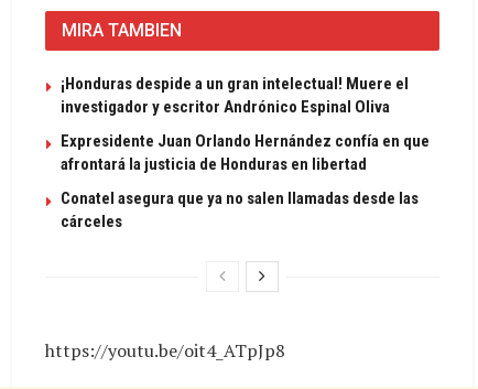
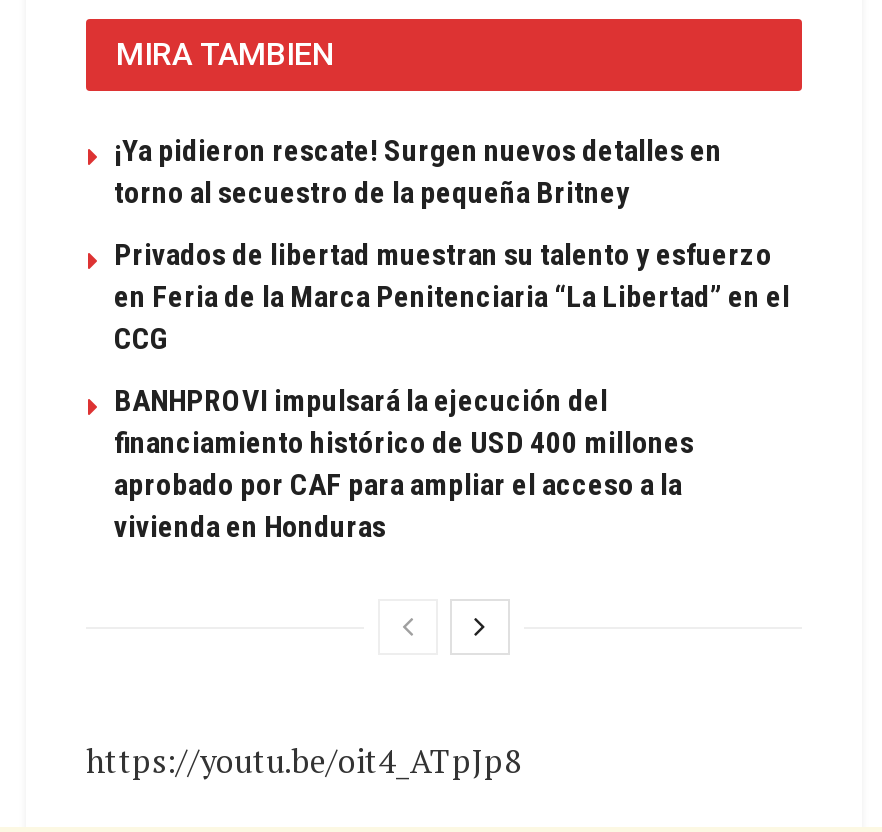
- ¡Honduras despide a un gran intelectual! Muere el
- investigador y escritor Andrónico Espinal Oliva
+ ¡Ya pidieron rescate! Surgen nuevos detalles en
+ torno al secuestro de la pequeña Britney

- Expresidente Juan Orlando Hernández confía en que
- afrontará la justicia de Honduras en libertad
+ Privados de libertad muestran su talento y esfuerzo
+ en Feria de la Marca Penitenciaria “La Libertad” en el
+ CCG

- Conatel asegura que ya no salen llamadas desde las
- cárceles
+ BANHPROVI impulsará la ejecución del
+ financiamiento histórico de USD 400 millones
+ aprobado por CAF para ampliar el acceso a la
+ vivienda en Honduras
